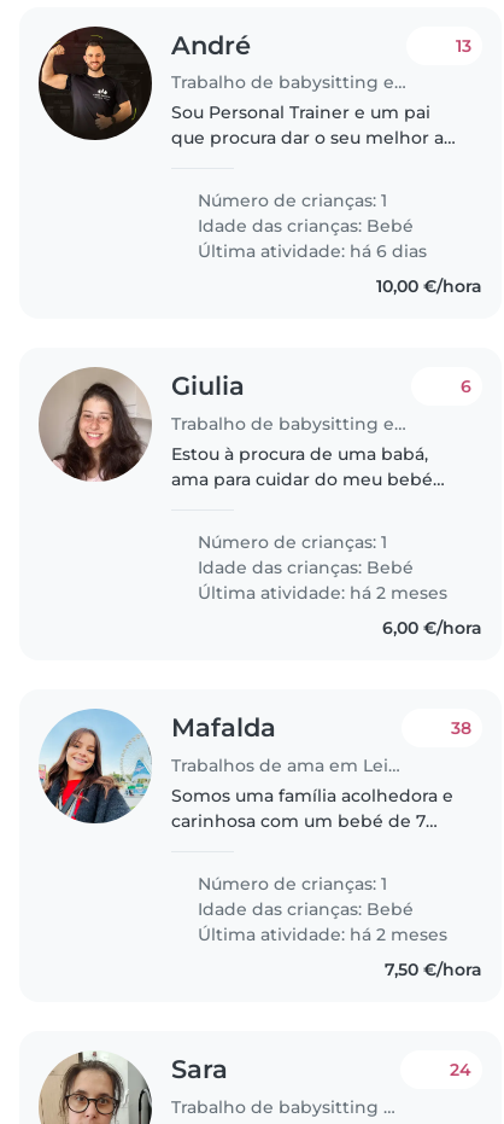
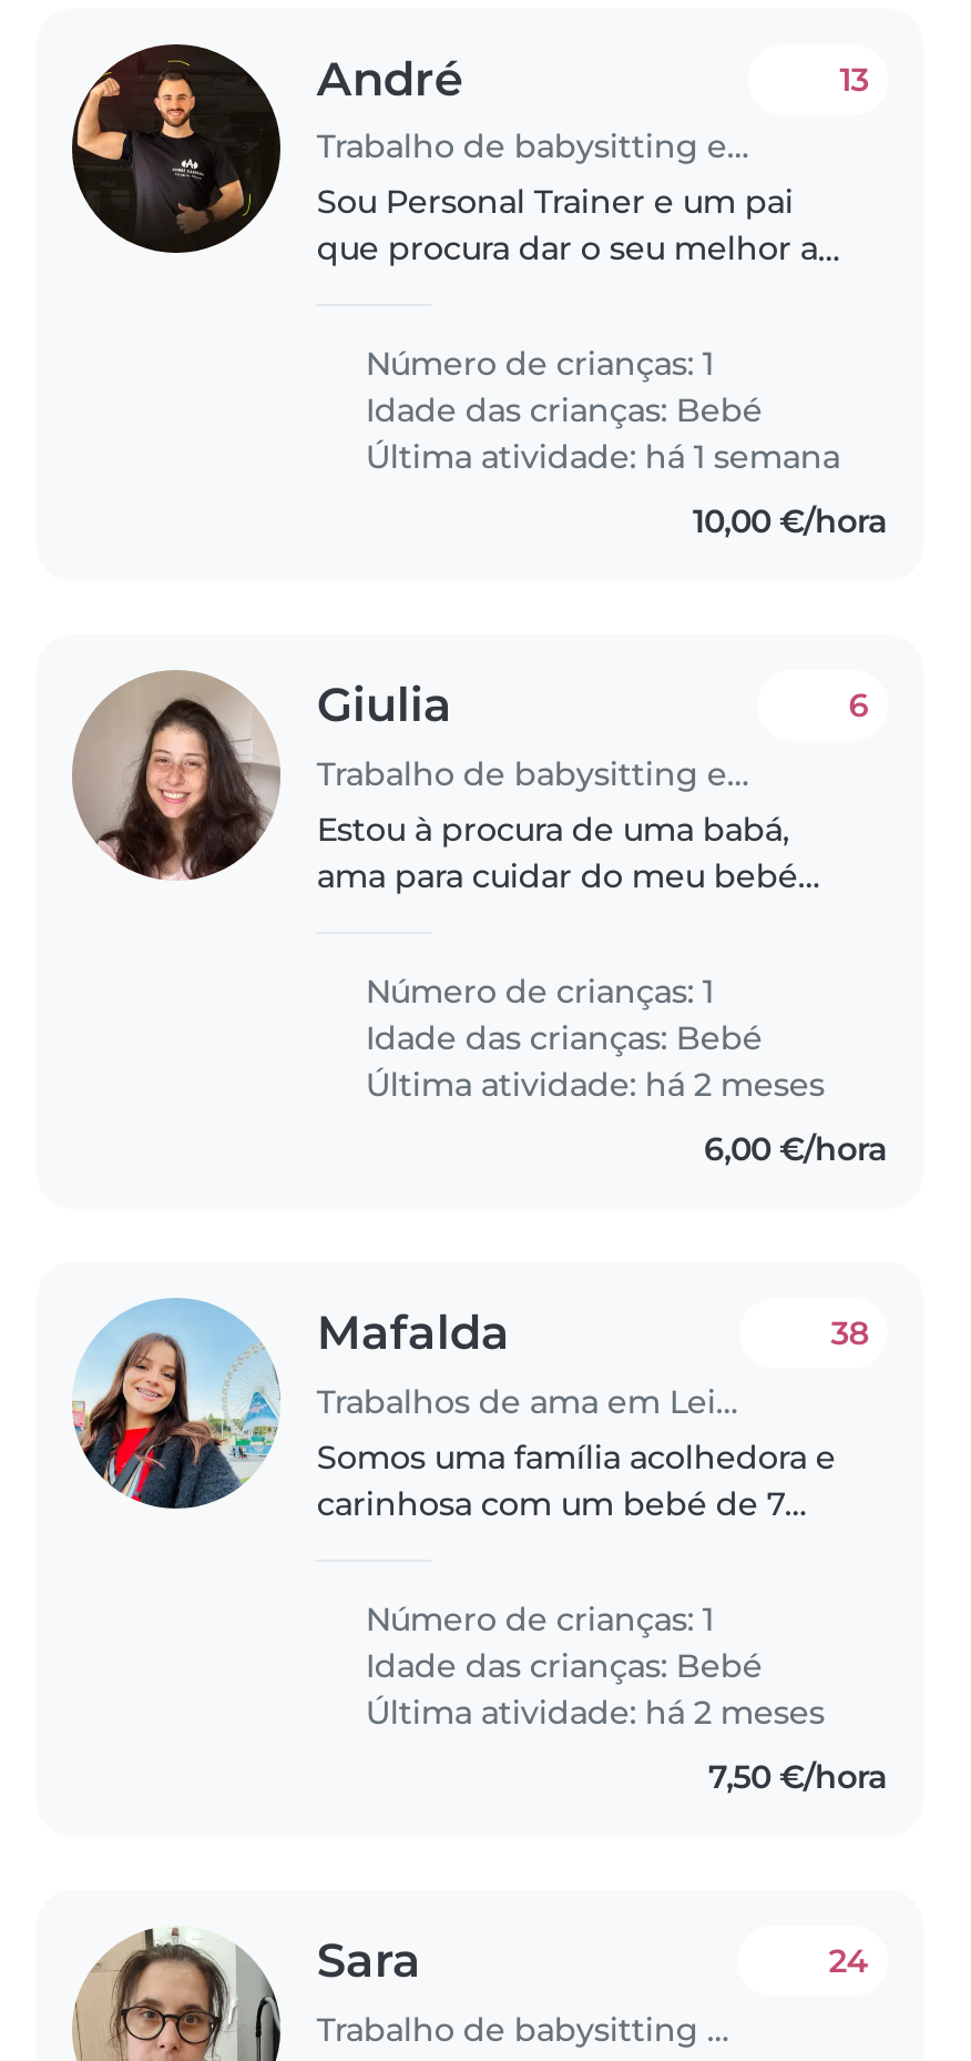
- Última atividade: há 6 dias
+ Última atividade: há 1 semana
